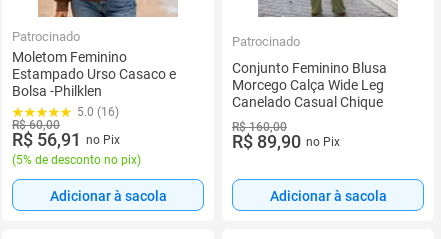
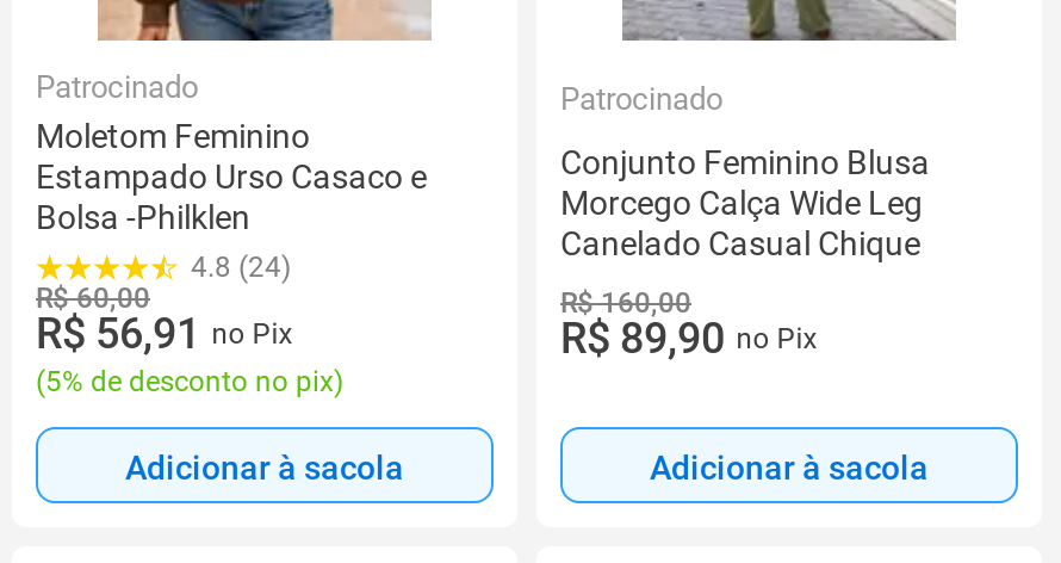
- 5.0 (16)
+ 4.8 (24)
